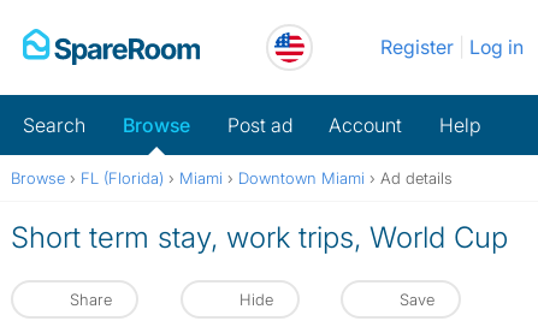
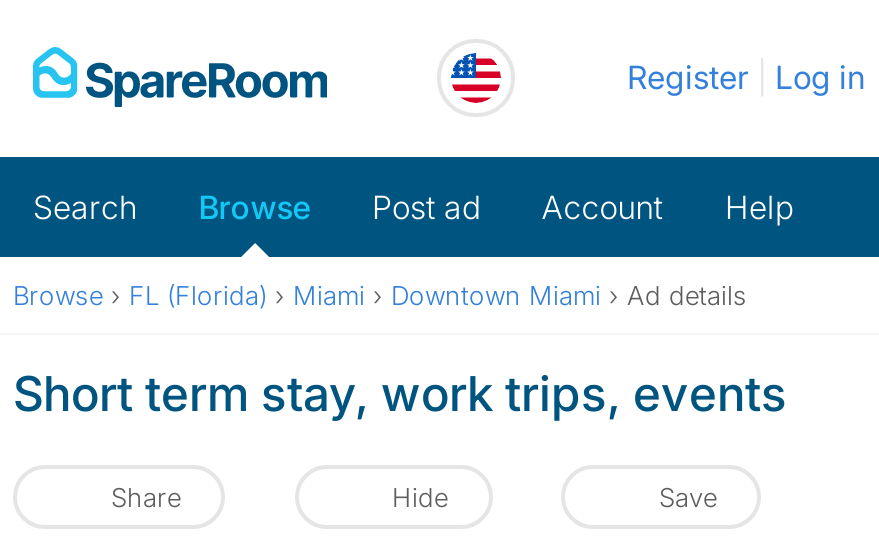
- Short term stay, work trips, World Cup
+ Short term stay, work trips, events
